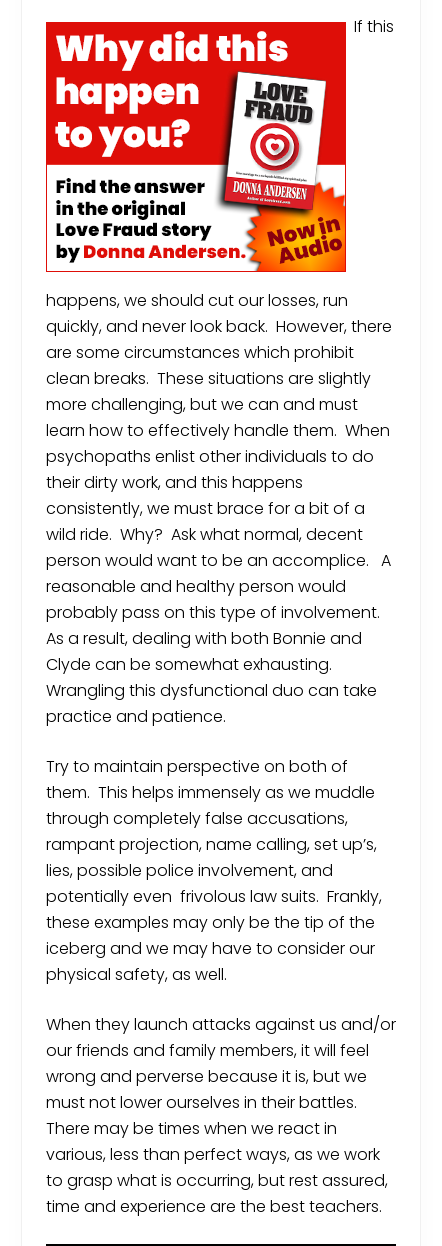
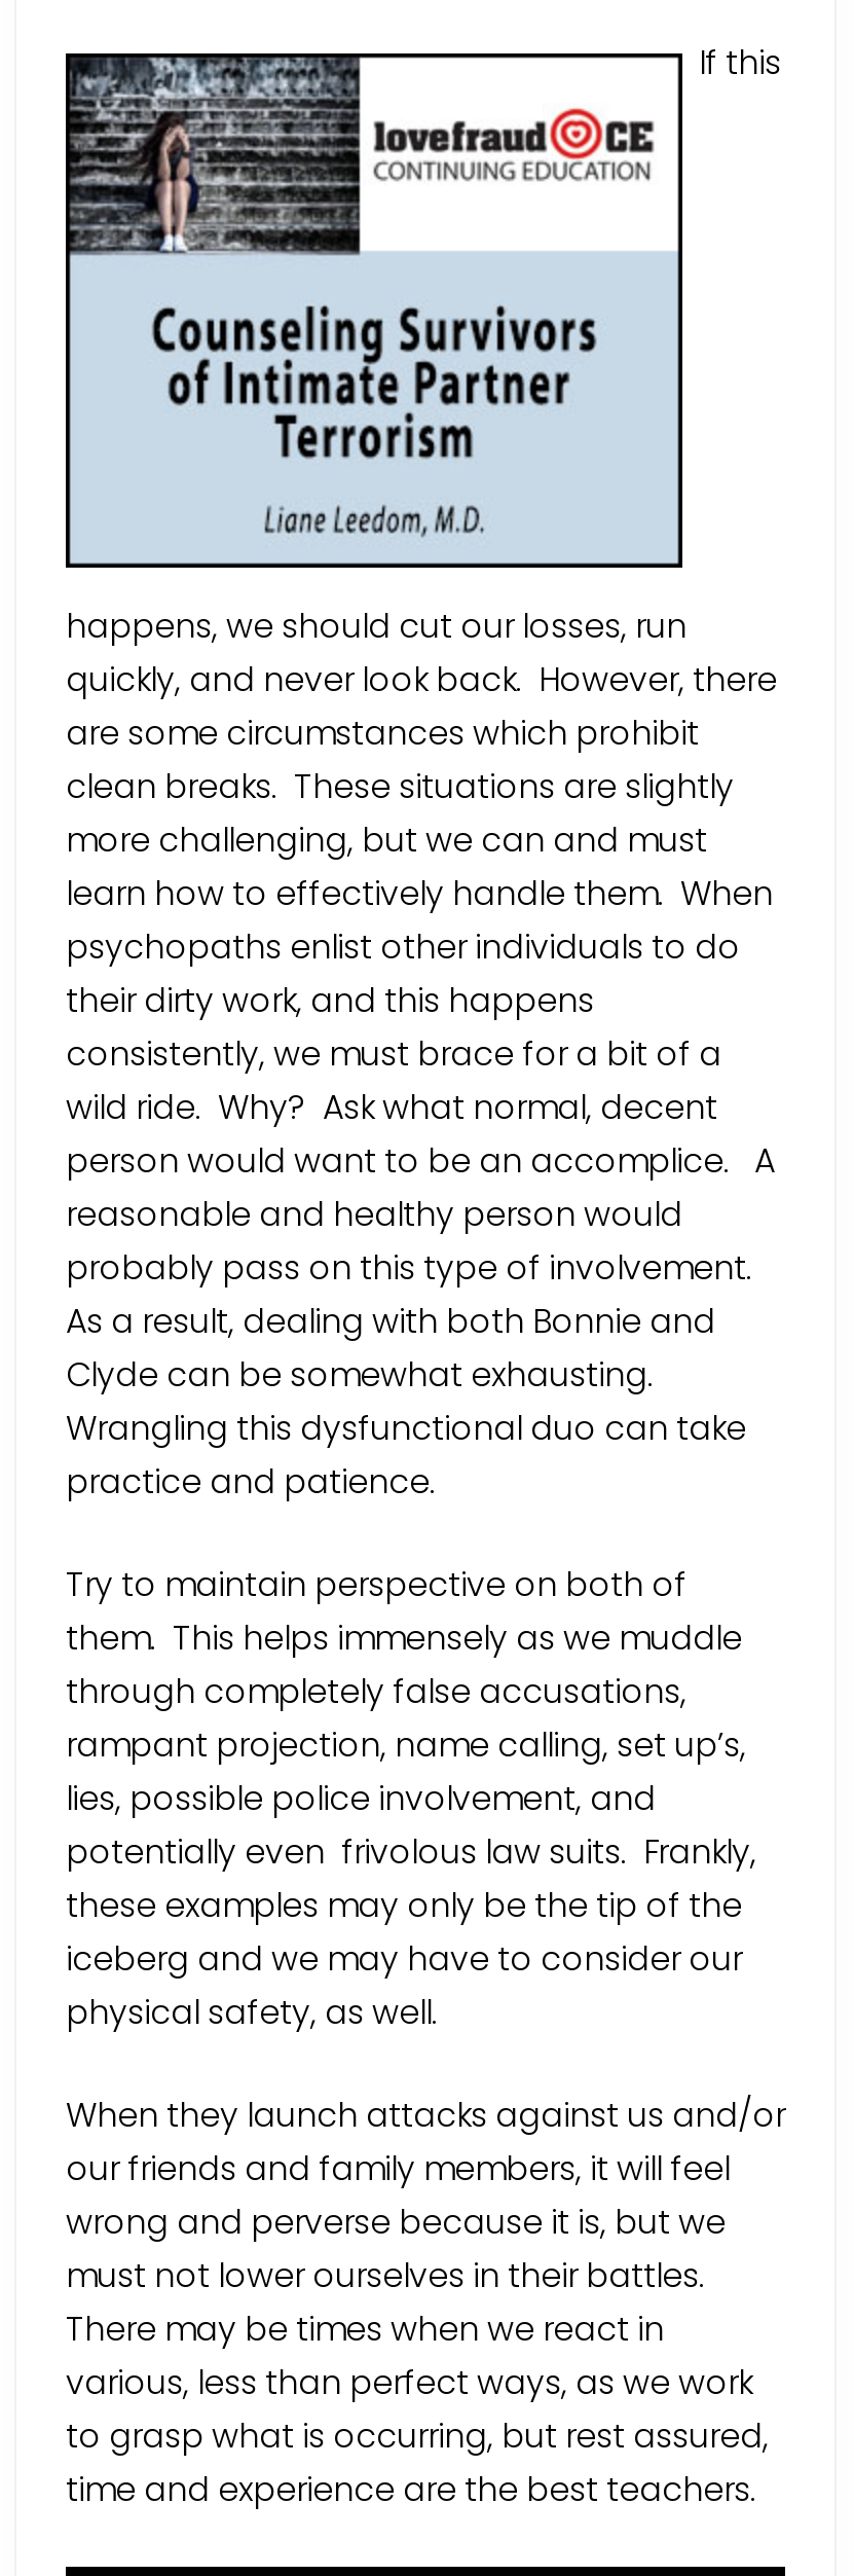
- [image]
+ [image]
